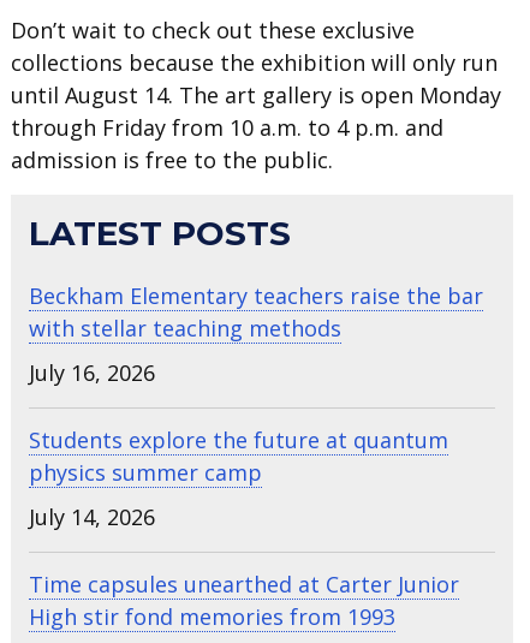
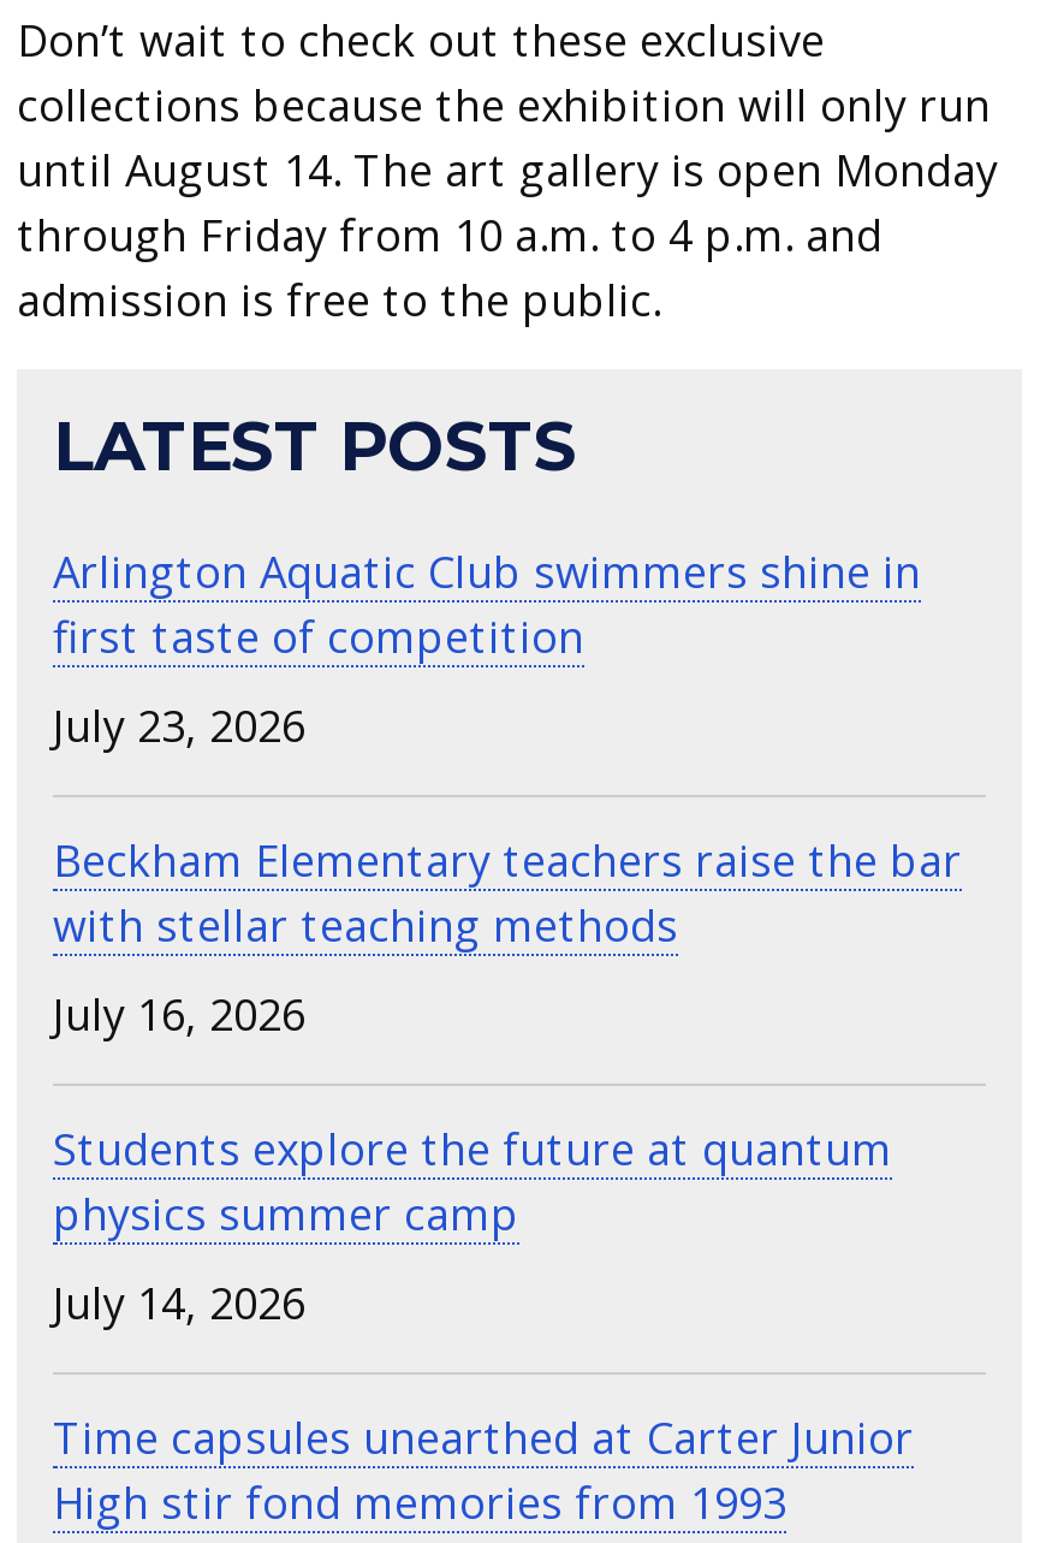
+ Arlington Aquatic Club swimmers shine in
+ first taste of competition
+ July 23, 2026
